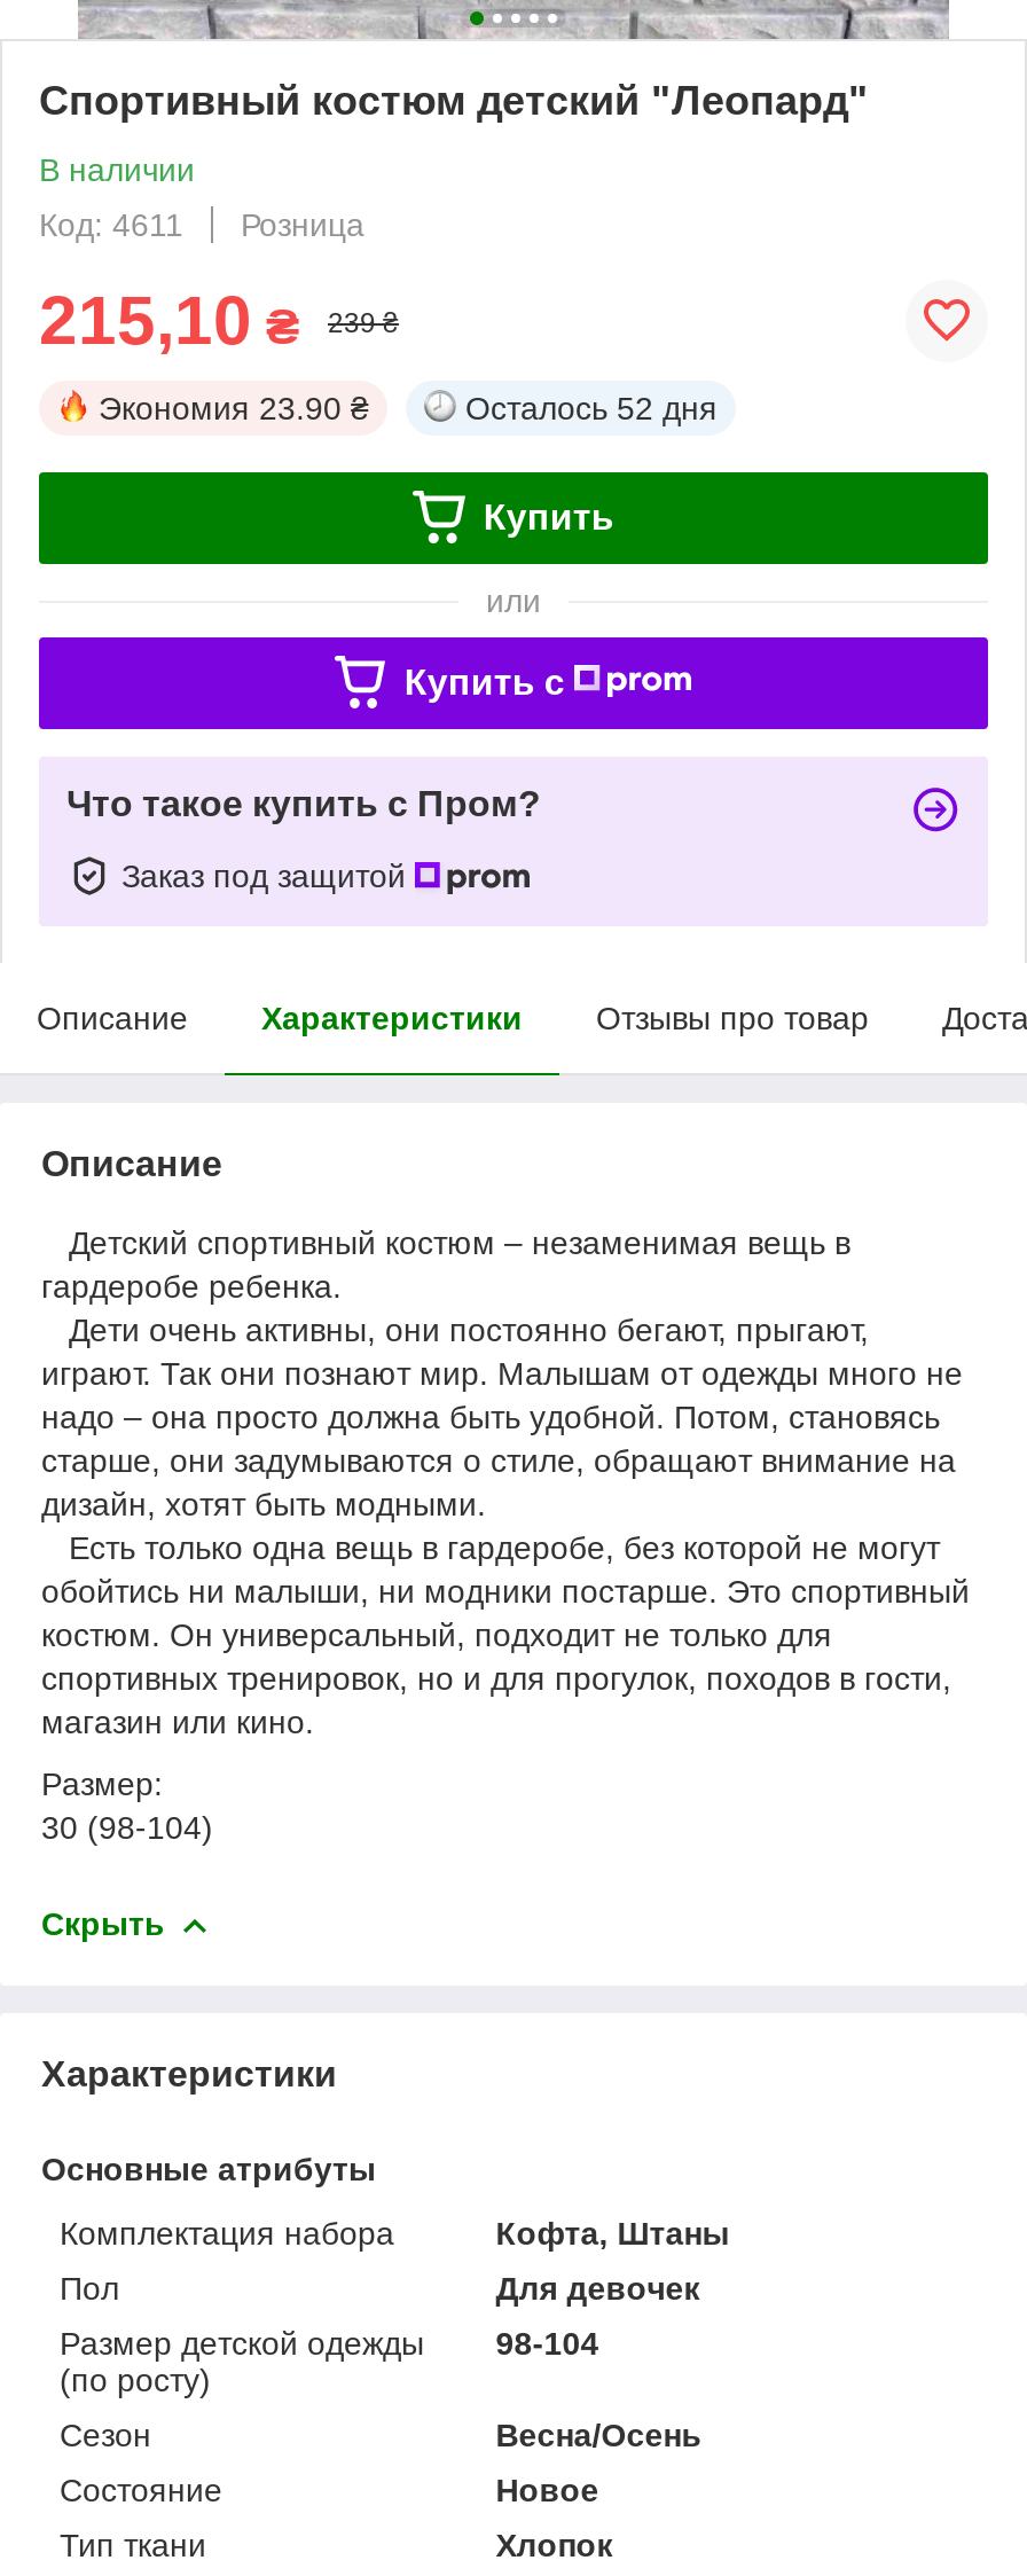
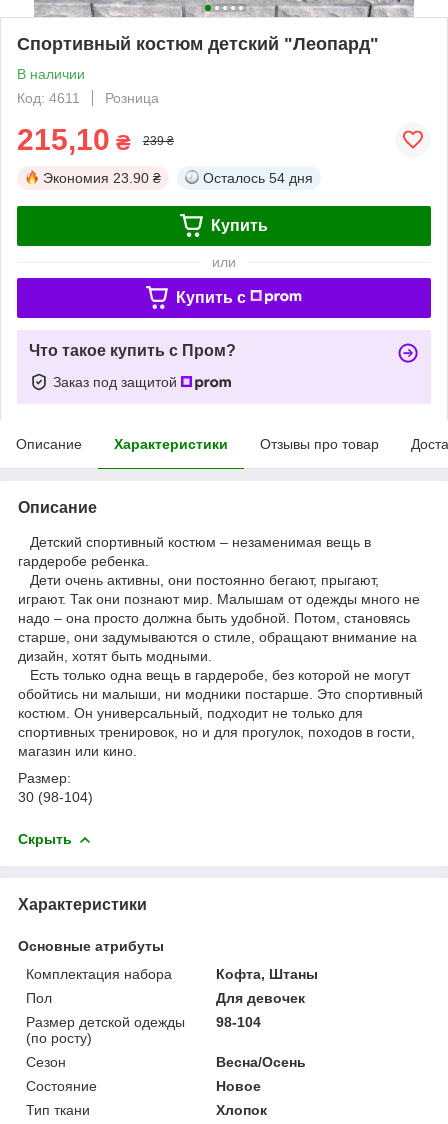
- Осталось 52 дня
+ Осталось 54 дня
